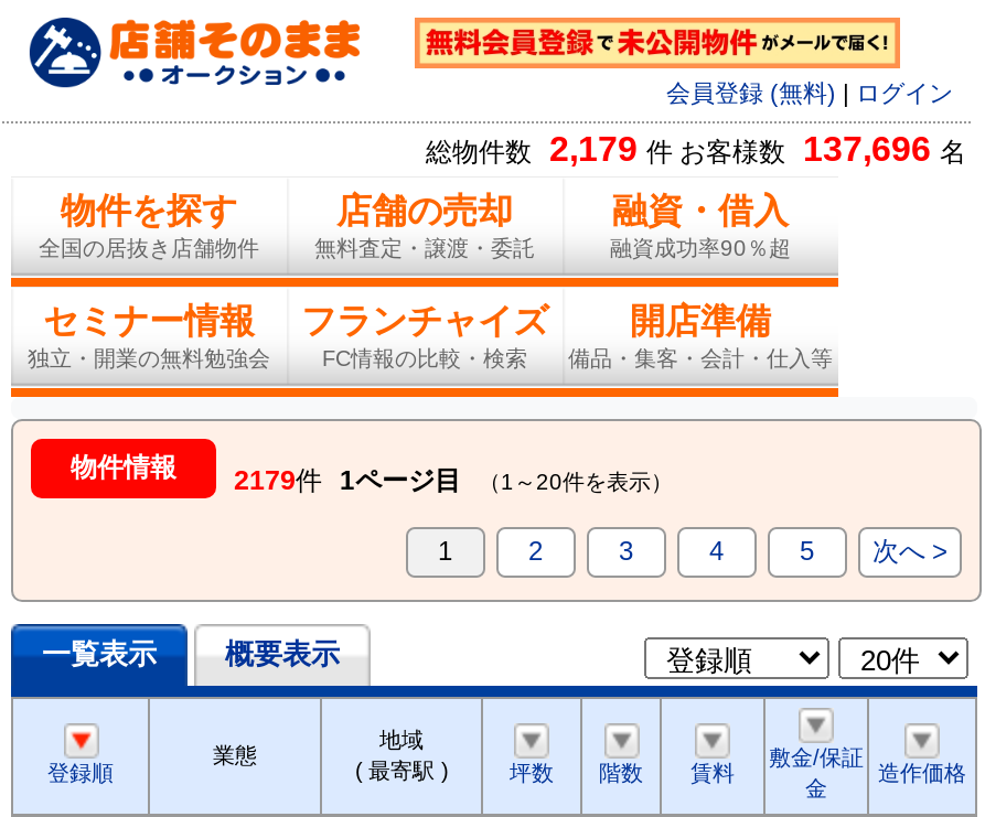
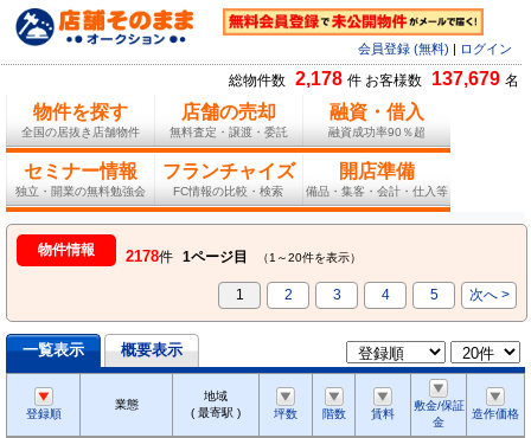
- 総物件数 2,179 件 お客様数 137,696 名
+ 総物件数 2,178 件 お客様数 137,679 名

- 物件情報 2179件 1ページ目 （1～20件を表示）
+ 物件情報 2178件 1ページ目 （1～20件を表示）
